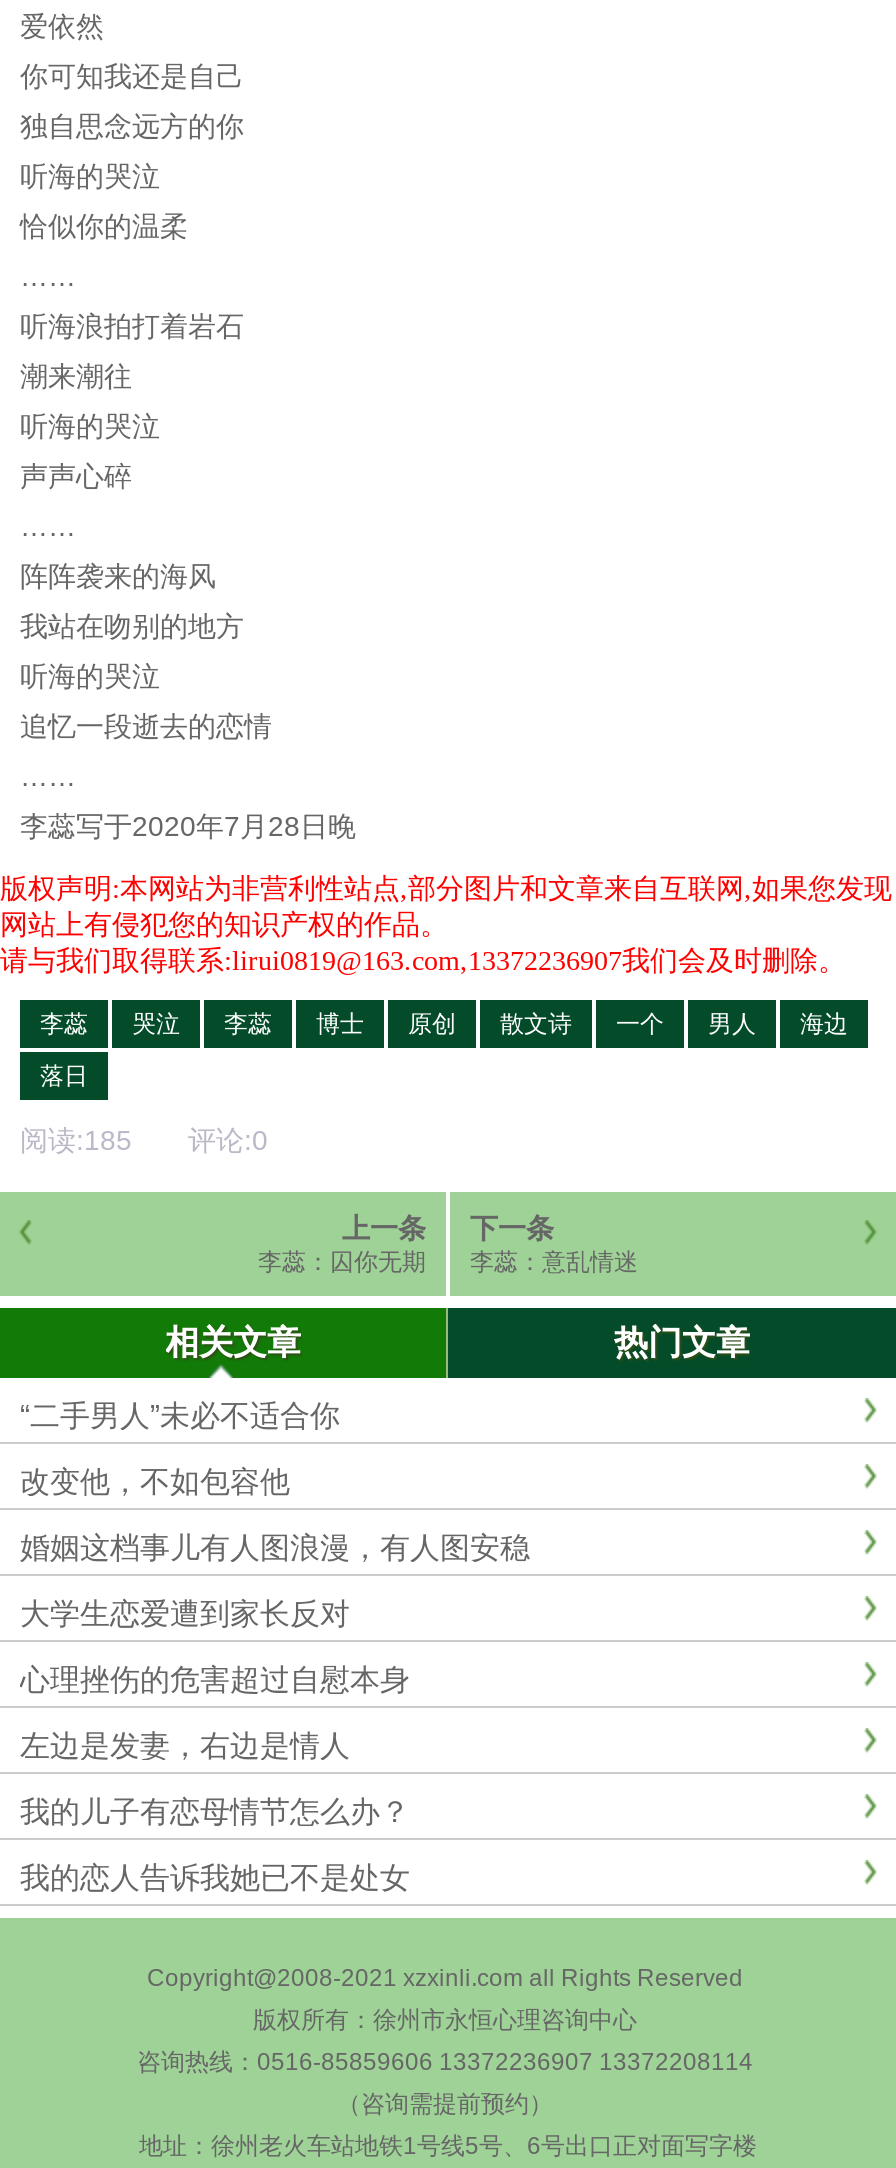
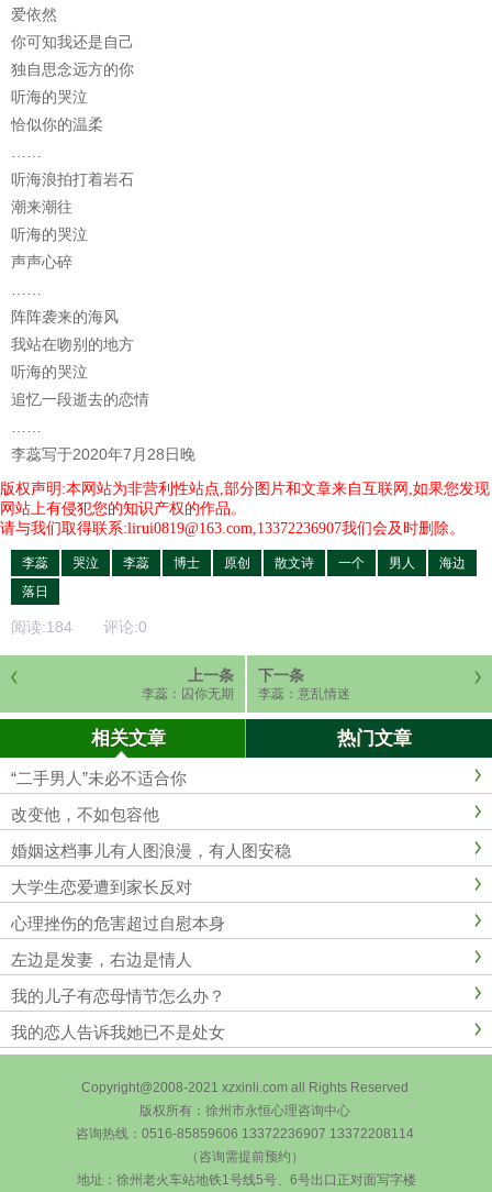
- 阅读:185评论:0
+ 阅读:184评论:0
